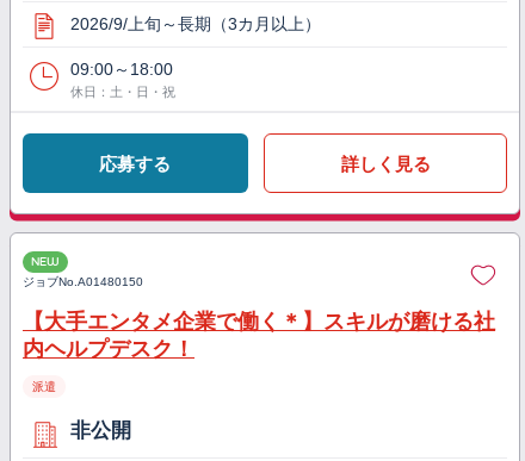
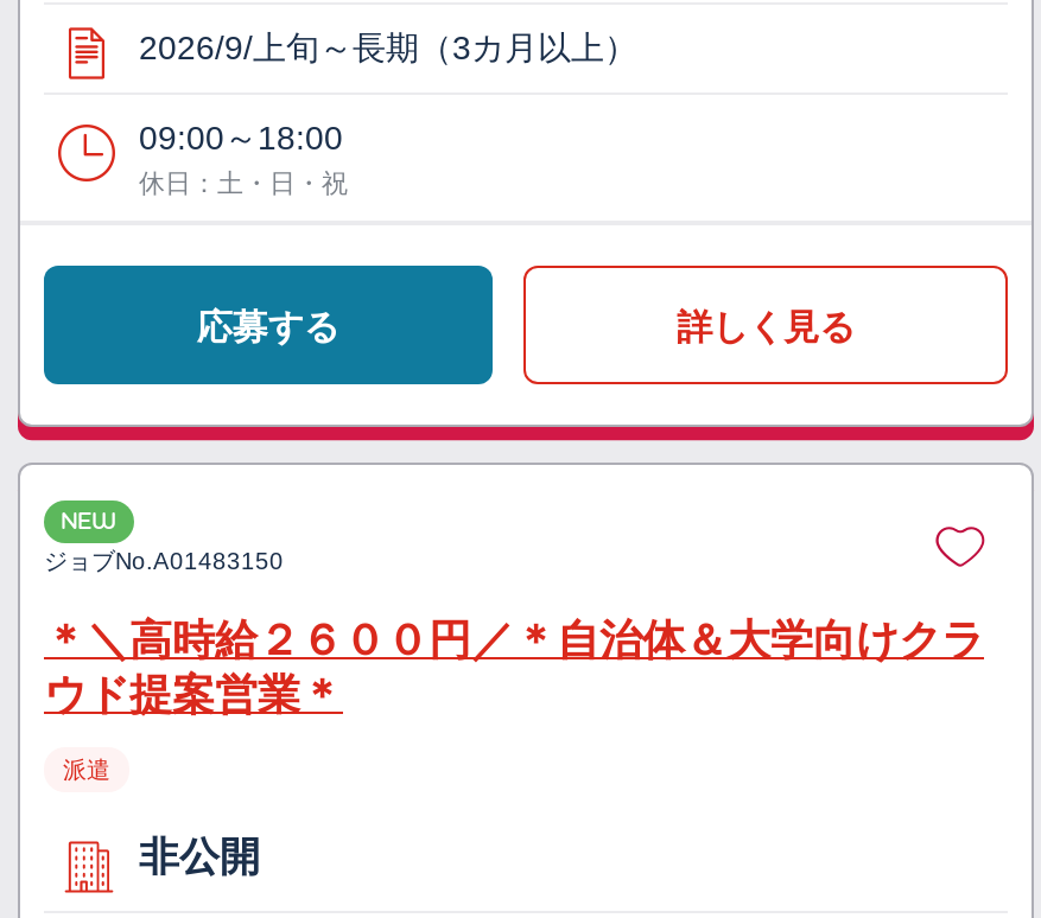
- ジョブNo. A01480150
+ ジョブNo. A01483150

- 【大手エンタメ企業で働く＊】スキルが磨ける社
- 内ヘルプデスク！
+ ＊＼高時給２６００円／＊自治体＆大学向けクラ
+ ウド提案営業＊
